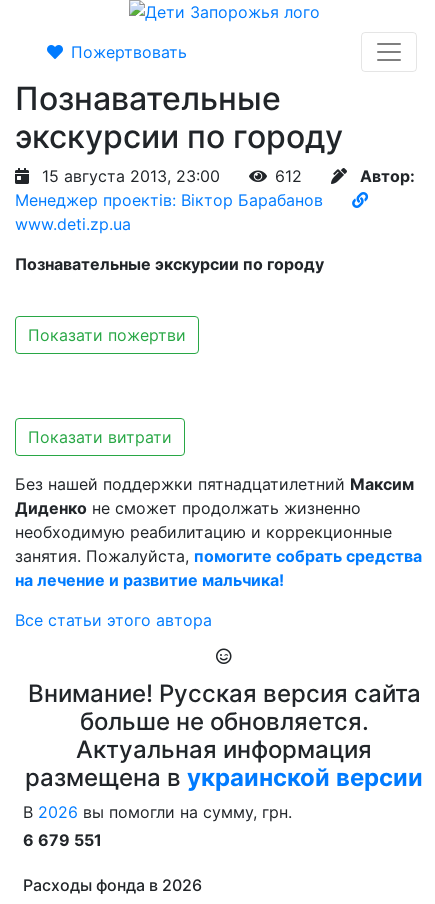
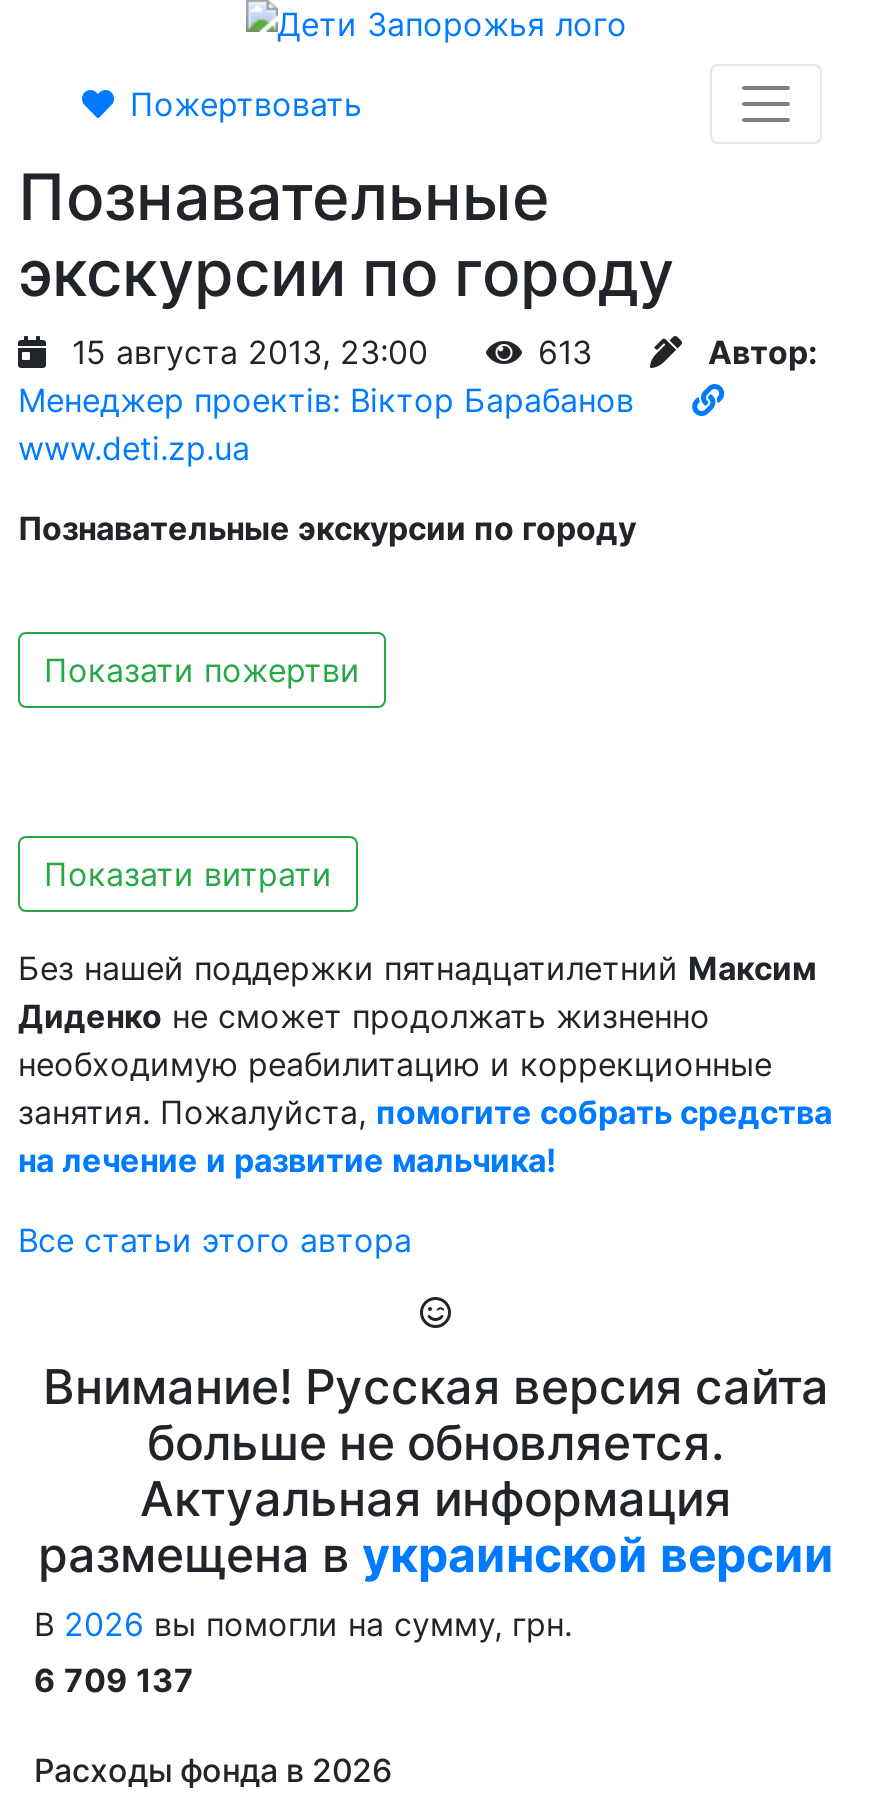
- 612
+ 613

- 6 679 551
+ 6 709 137
